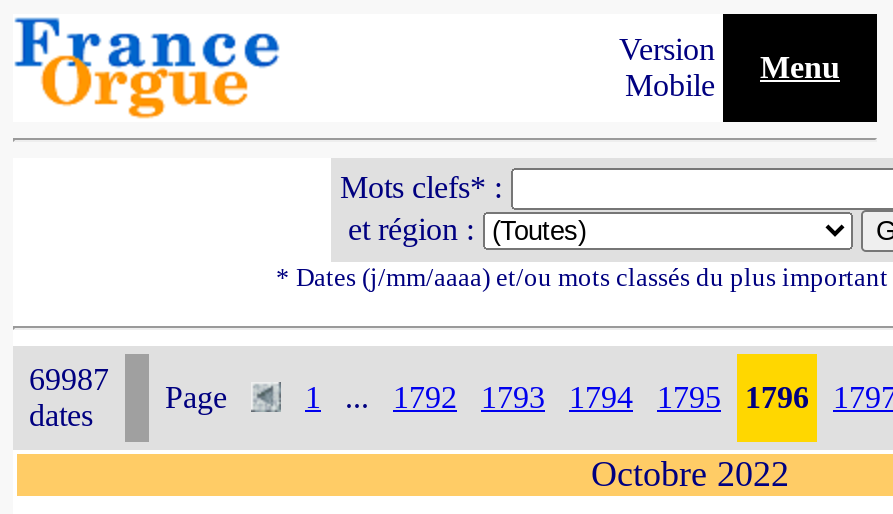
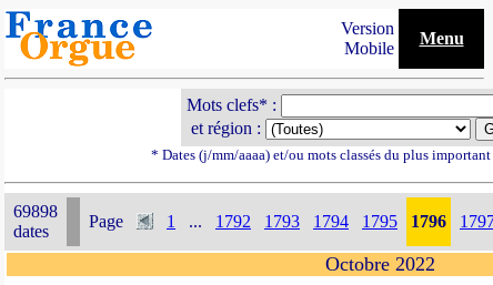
- 69987
+ 69898
